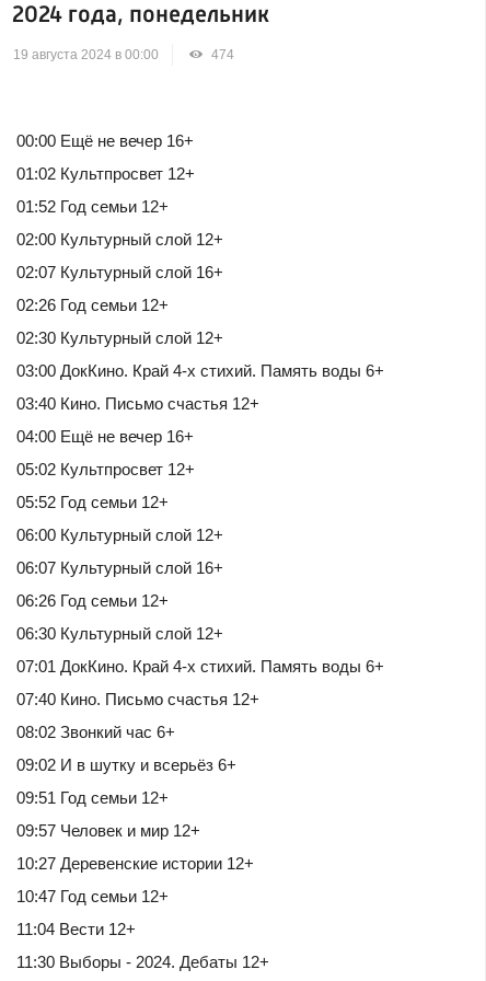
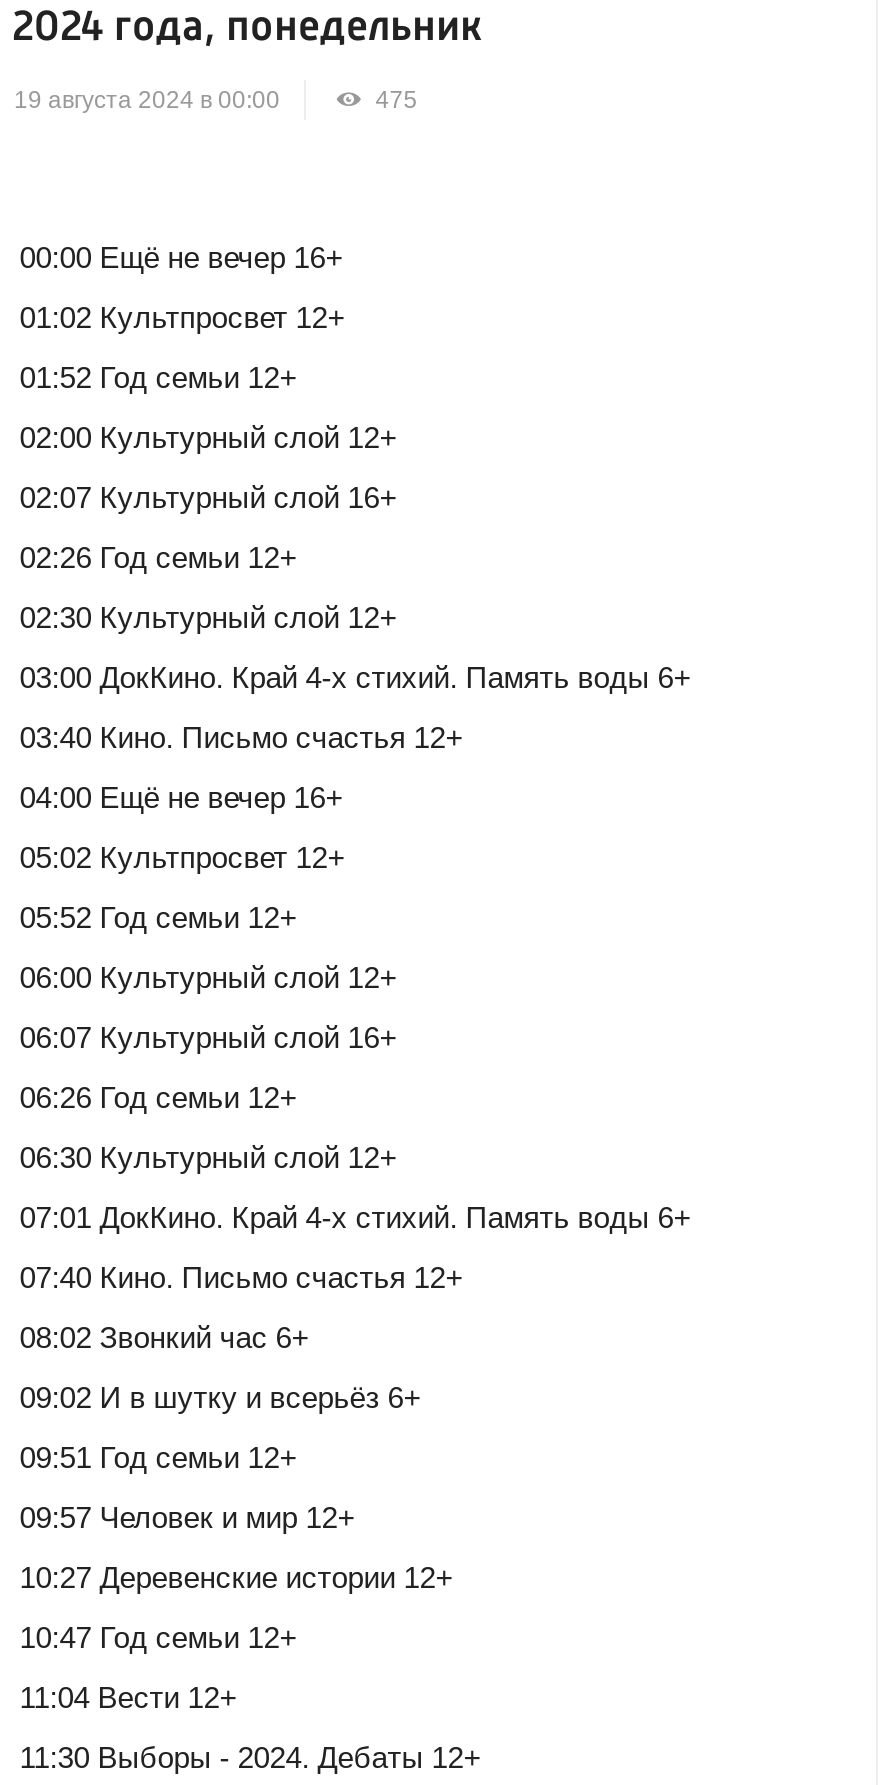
- 474
+ 475
